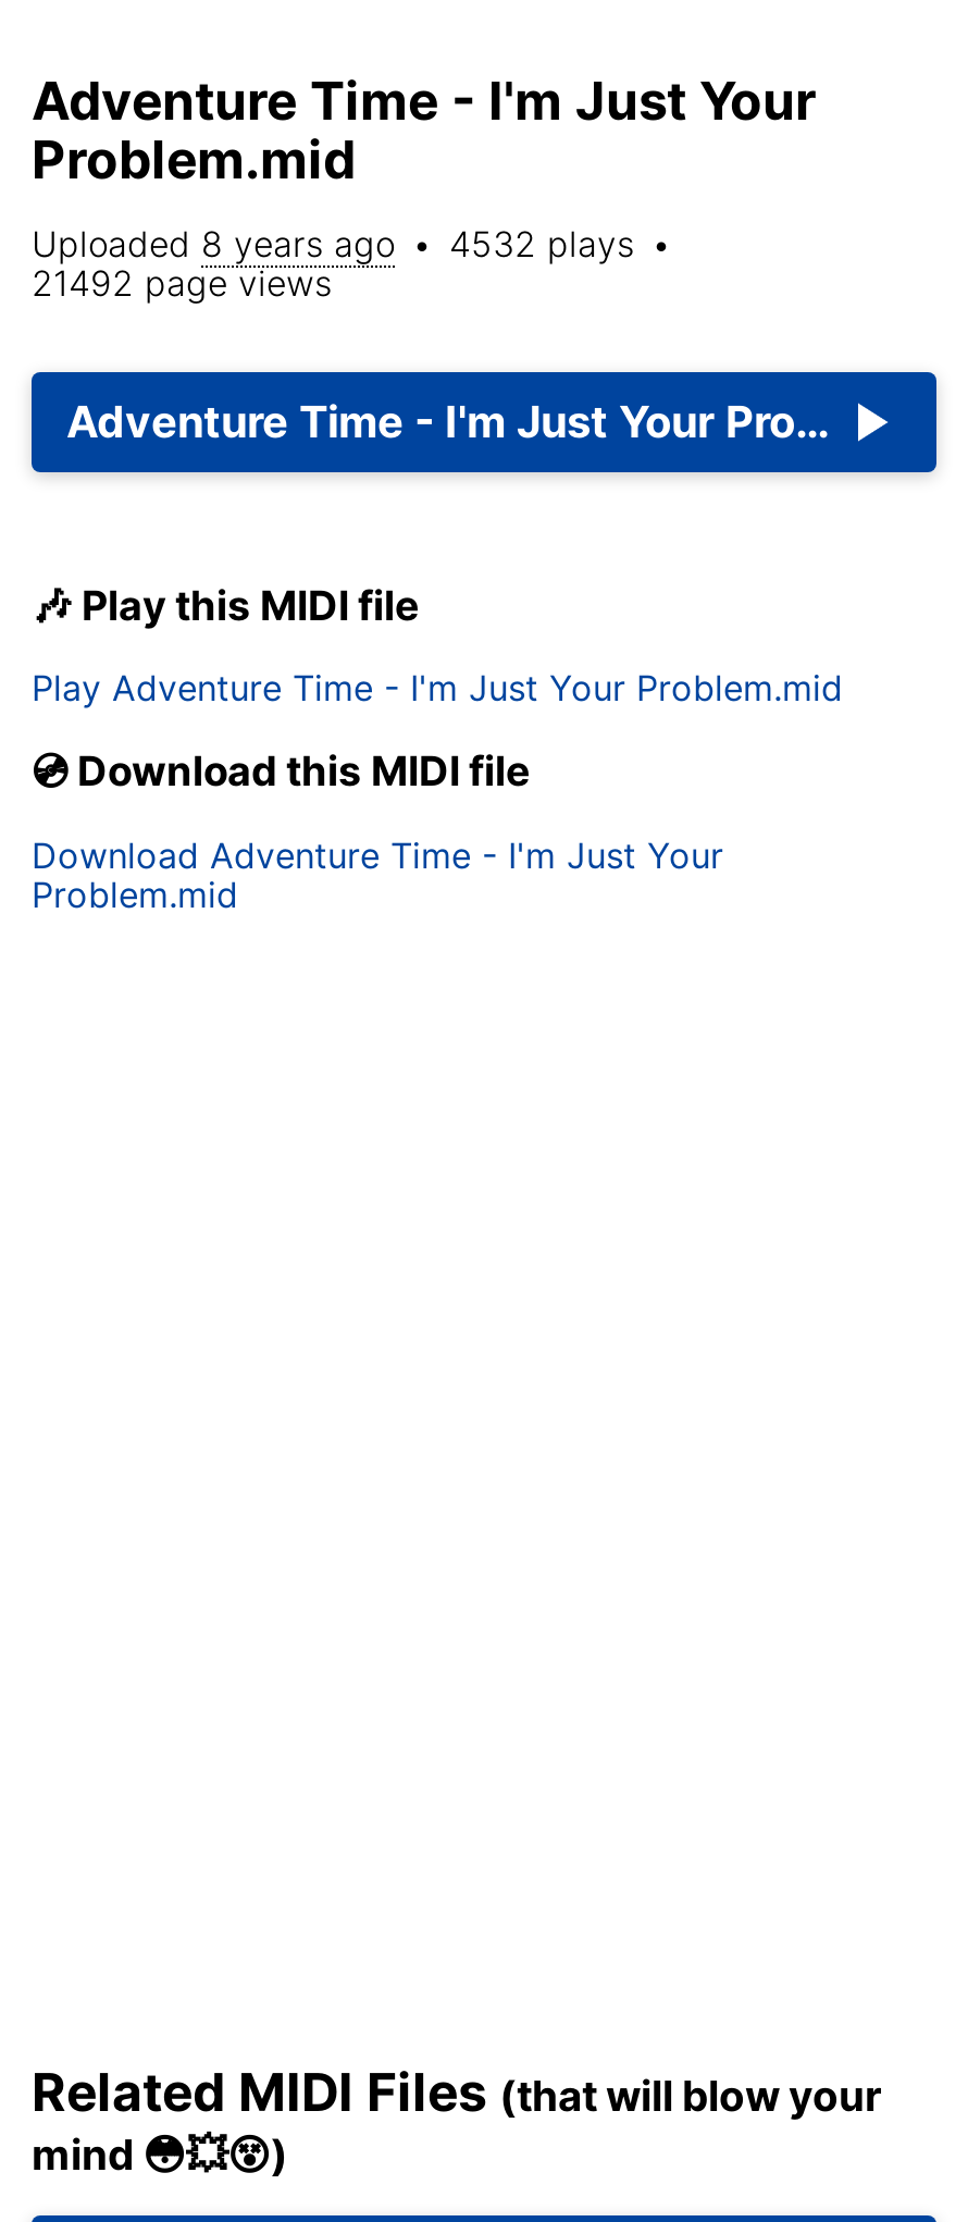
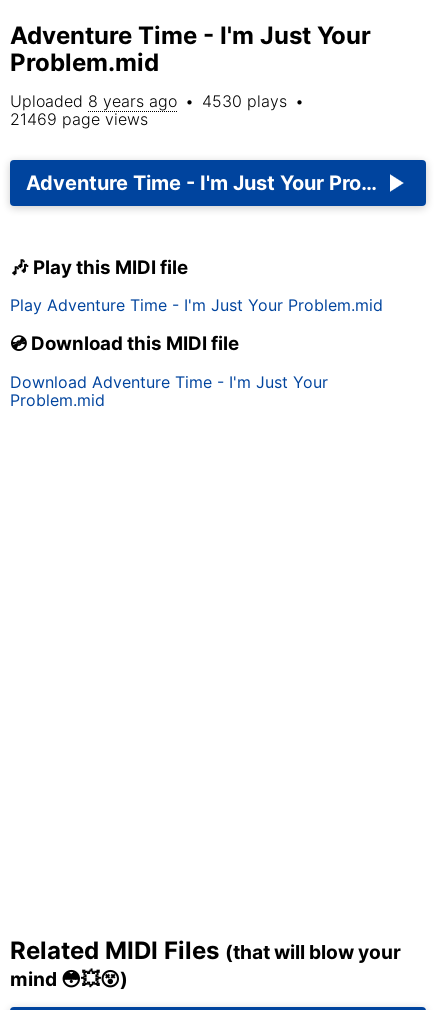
- Uploaded 8 years ago • 4532 plays •
+ Uploaded 8 years ago • 4530 plays •

- 21492 page views
+ 21469 page views
